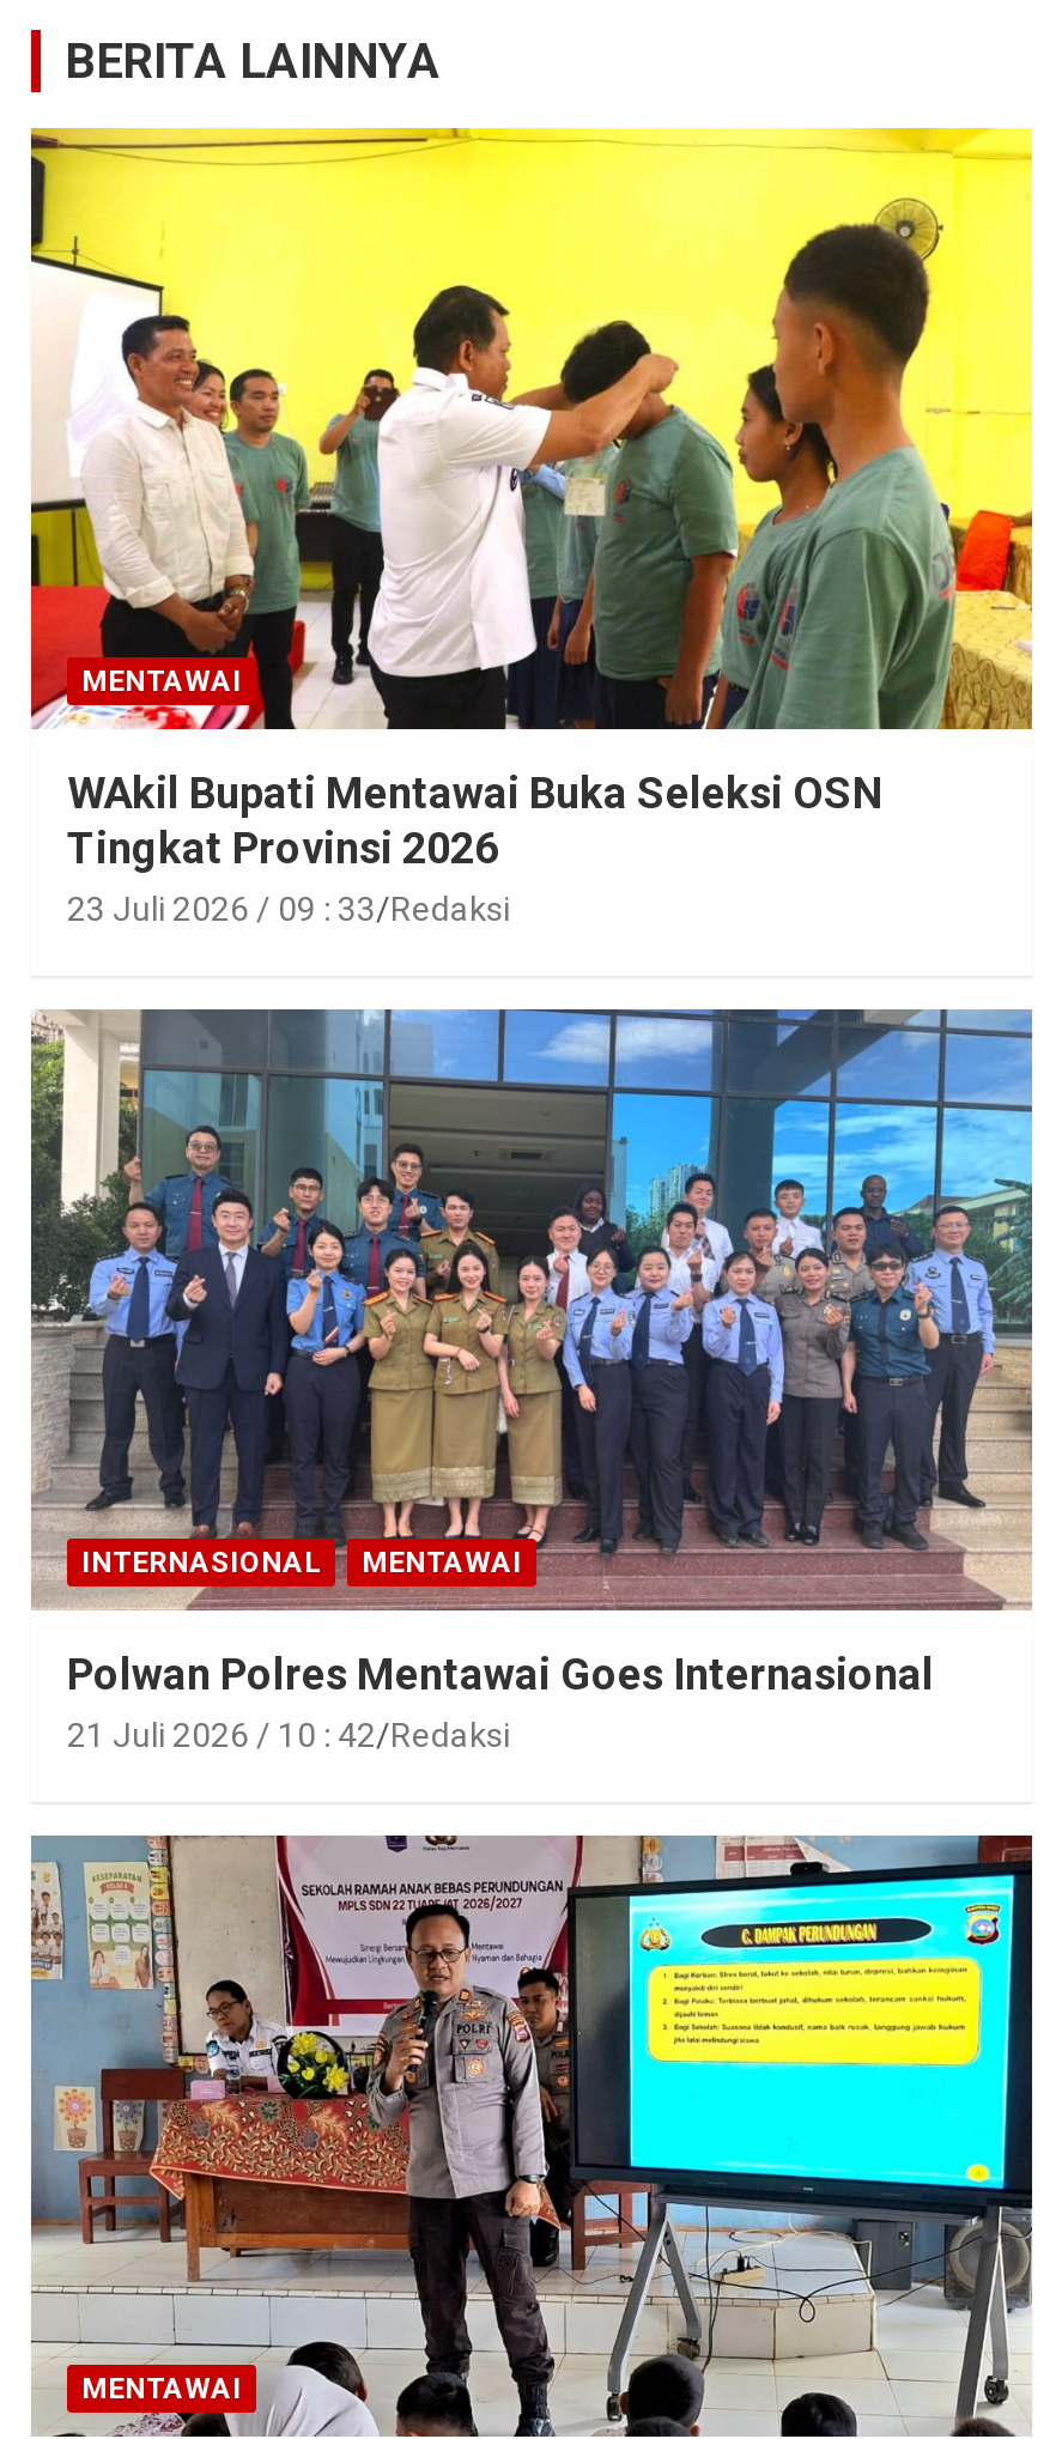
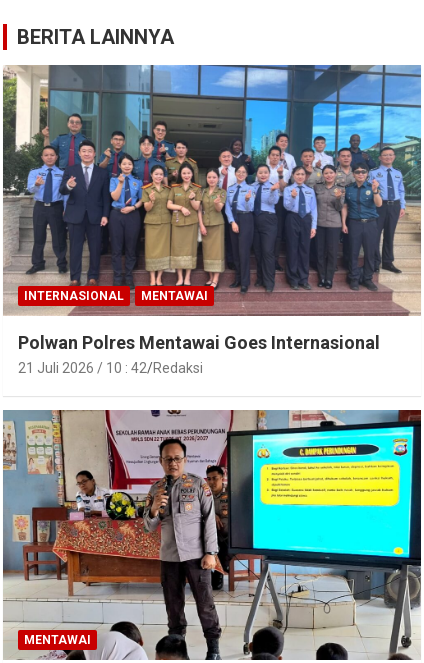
- [image]
- MENTAWAI
- WAkil Bupati Mentawai Buka Seleksi OSN
- Tingkat Provinsi 2026
- 23 Juli 2026 / 09 : 33 Redaksi
